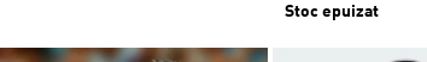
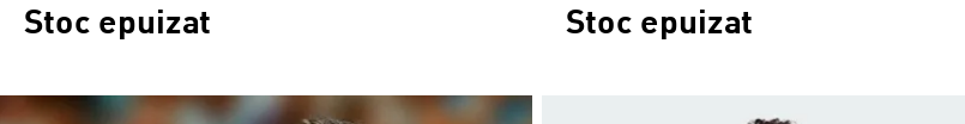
+ Stoc epuizat
